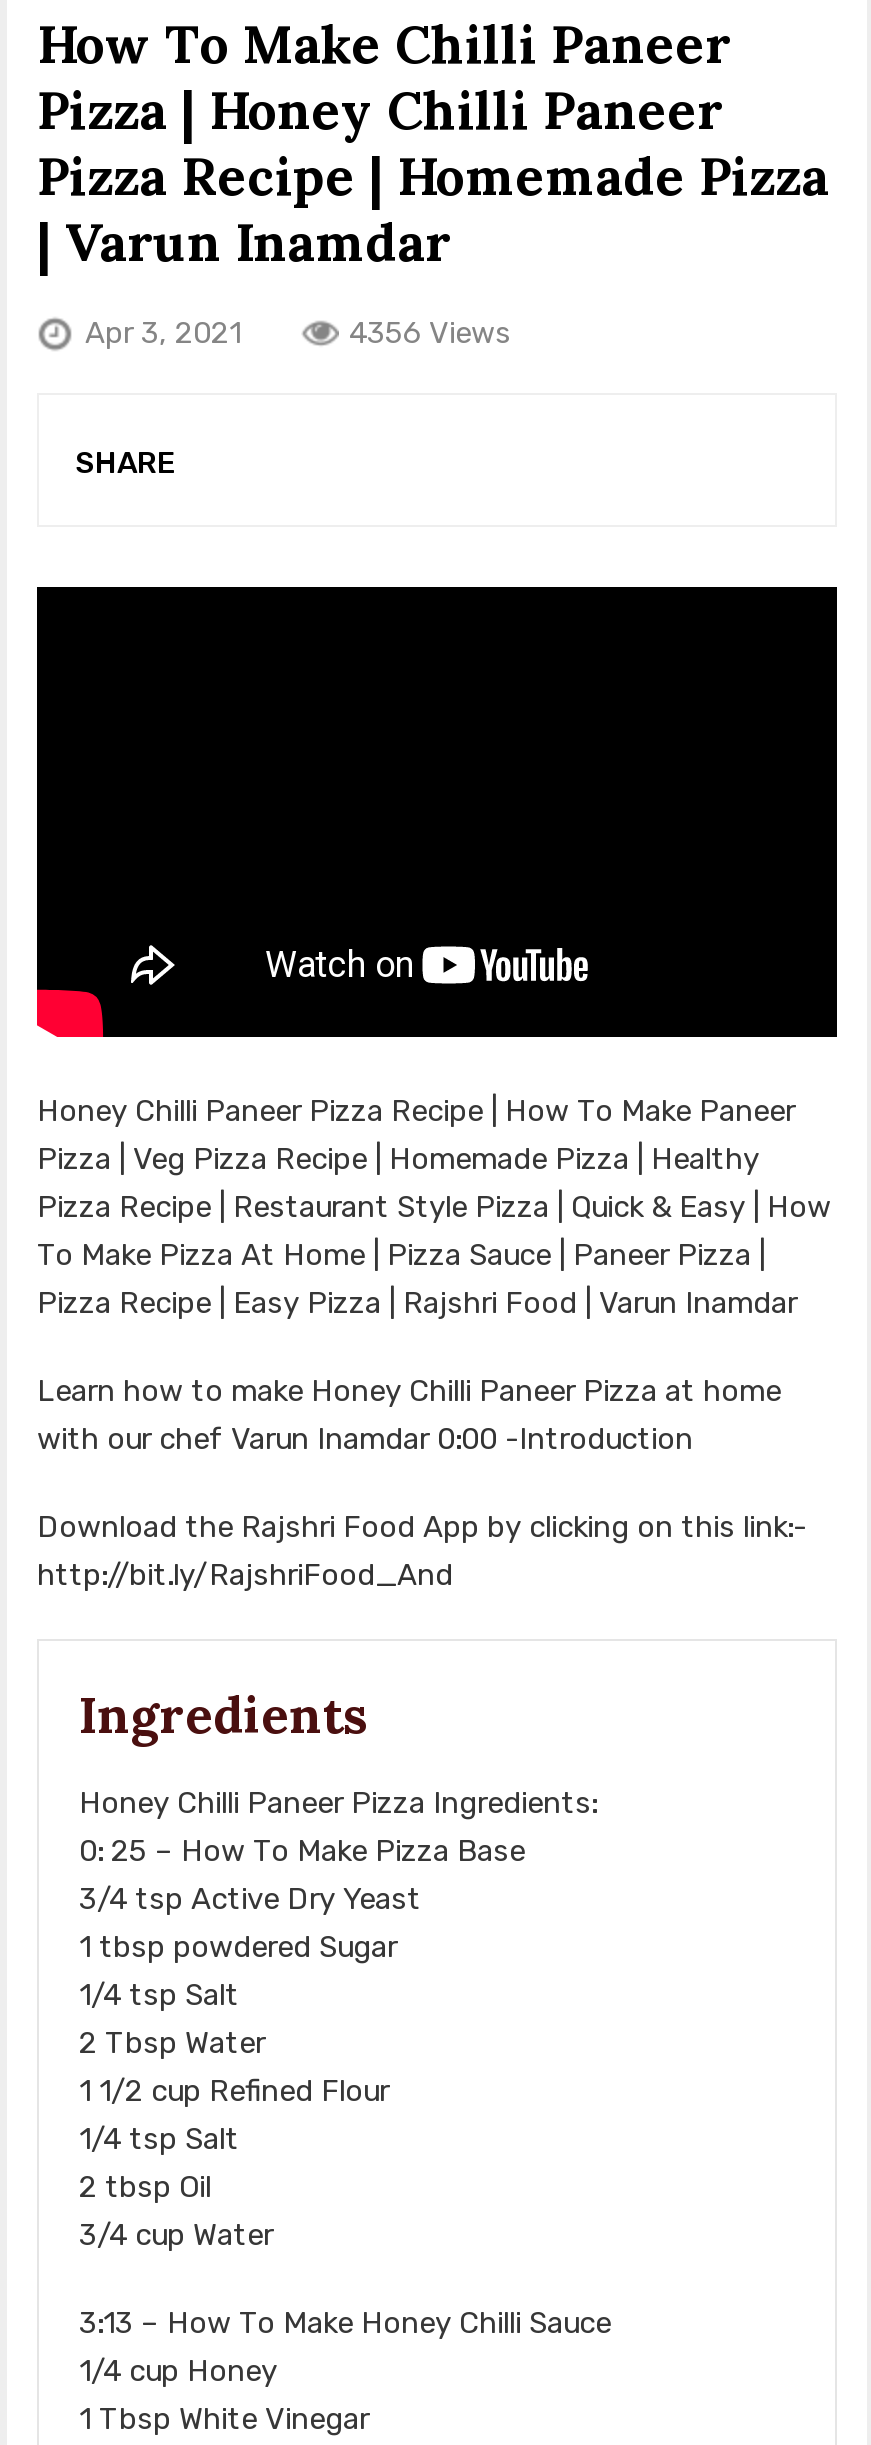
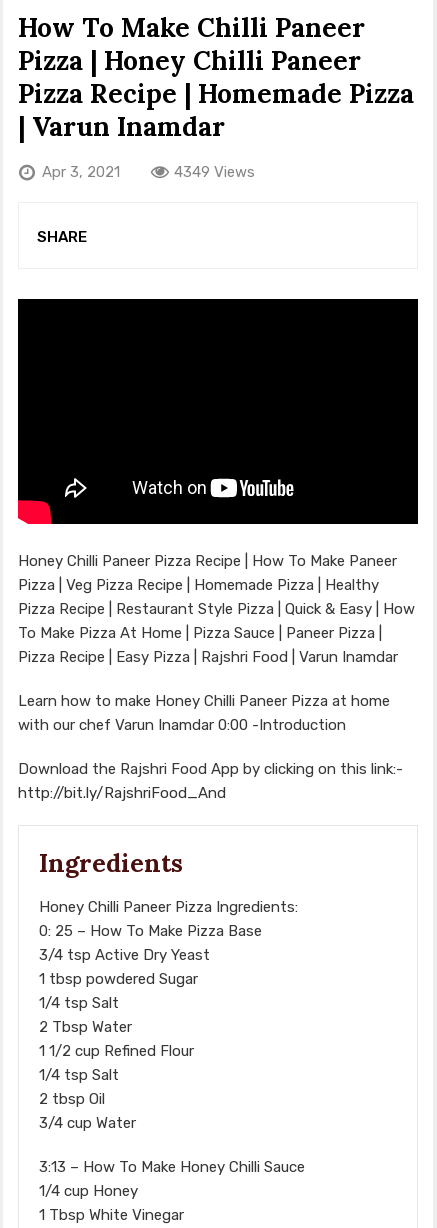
- 4356 Views
+ 4349 Views
